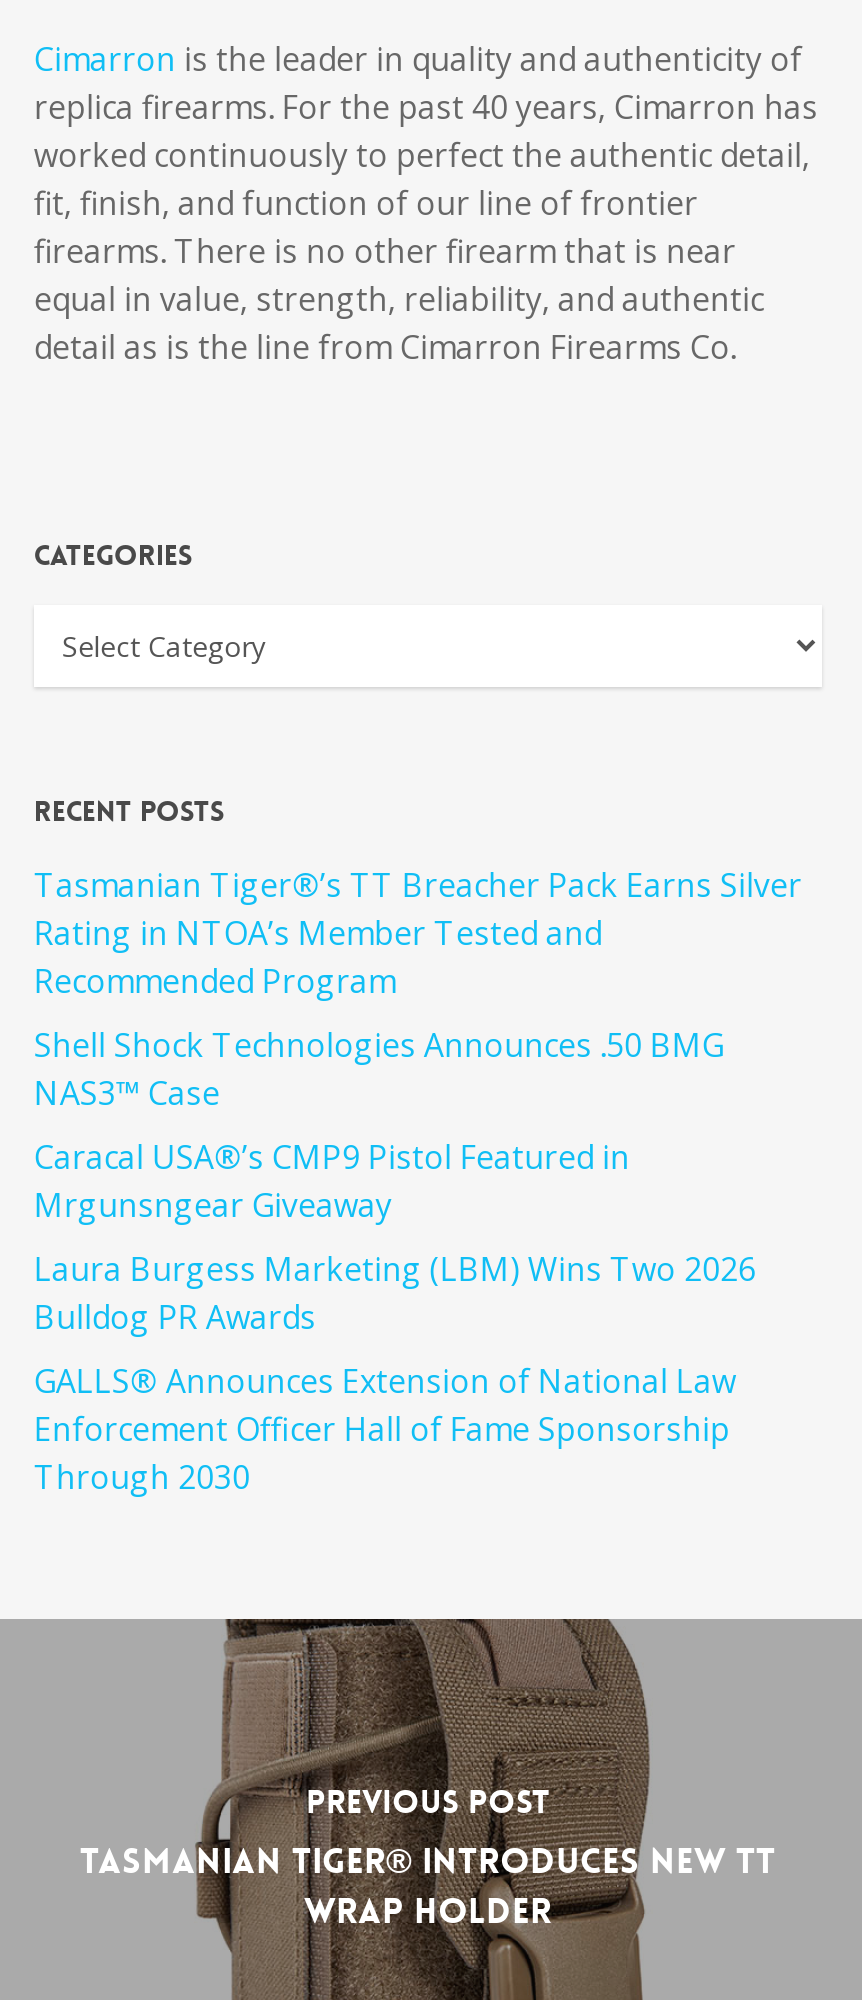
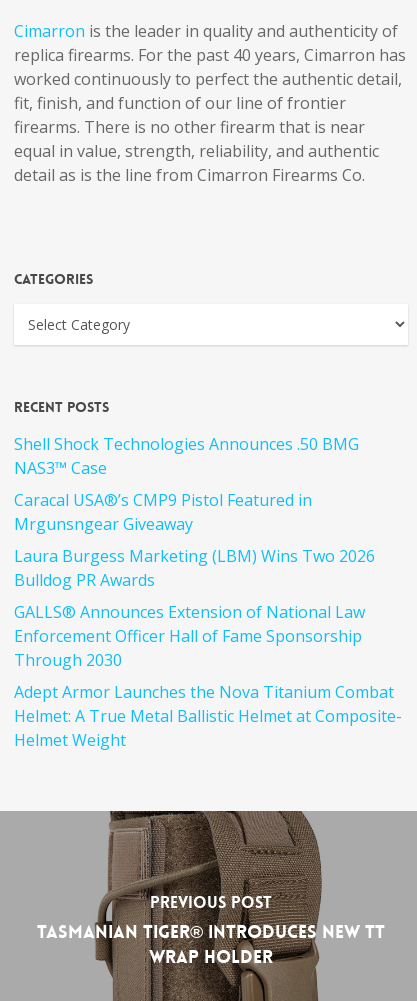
- Tasmanian Tiger®’s TT Breacher Pack Earns Silver
- Rating in NTOA’s Member Tested and
- Recommended Program

moved up: Shell Shock Technologies Announces .50 BMG | NAS3™ Case | Caracal USA®’s CMP9 Pistol Featured in | ... | Enforcement Officer Hall of Fame Sponsorship | Through 2030

+ Adept Armor Launches the Nova Titanium Combat
+ Helmet: A True Metal Ballistic Helmet at Composite-
+ Helmet Weight
